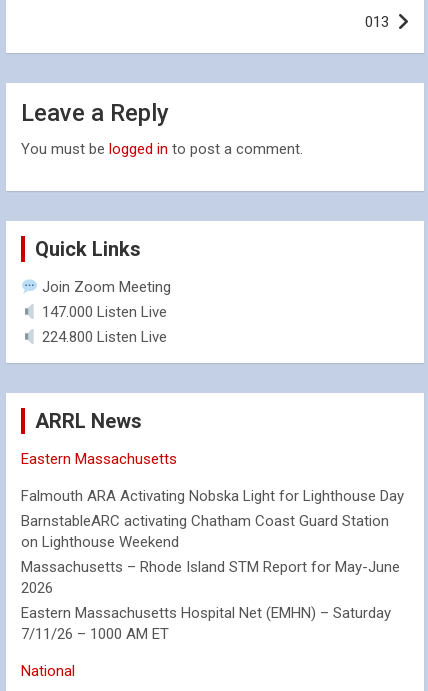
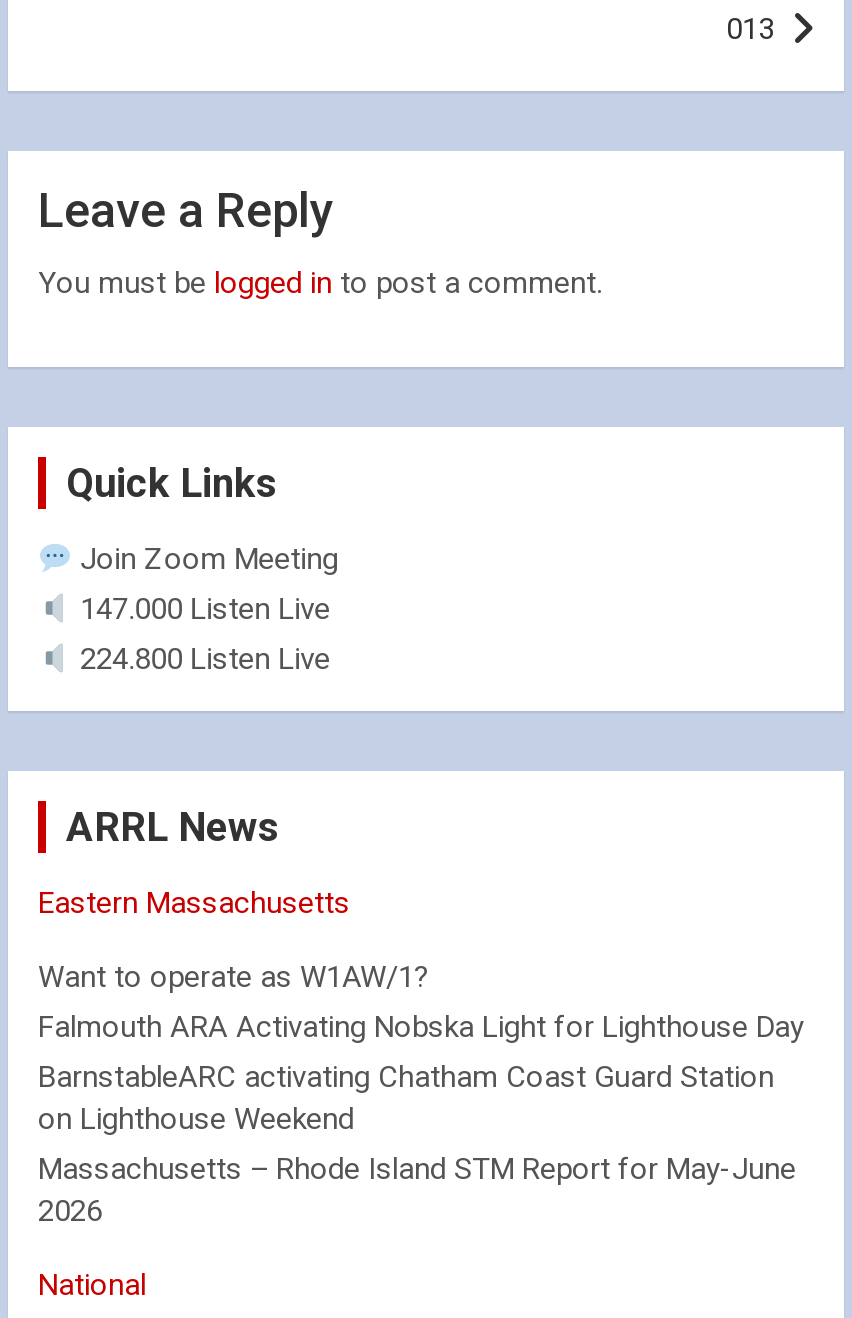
+ Want to operate as W1AW/1?

moved down: Falmouth ARA Activating Nobska Light for Lighthouse Day | BarnstableARC activating Chatham Coast Guard Station | on Lighthouse Weekend | Massachusetts – Rhode Island STM Report for May-June | 2026

- Eastern Massachusetts Hospital Net (EMHN) – Saturday
- 7/11/26 – 1000 AM ET
